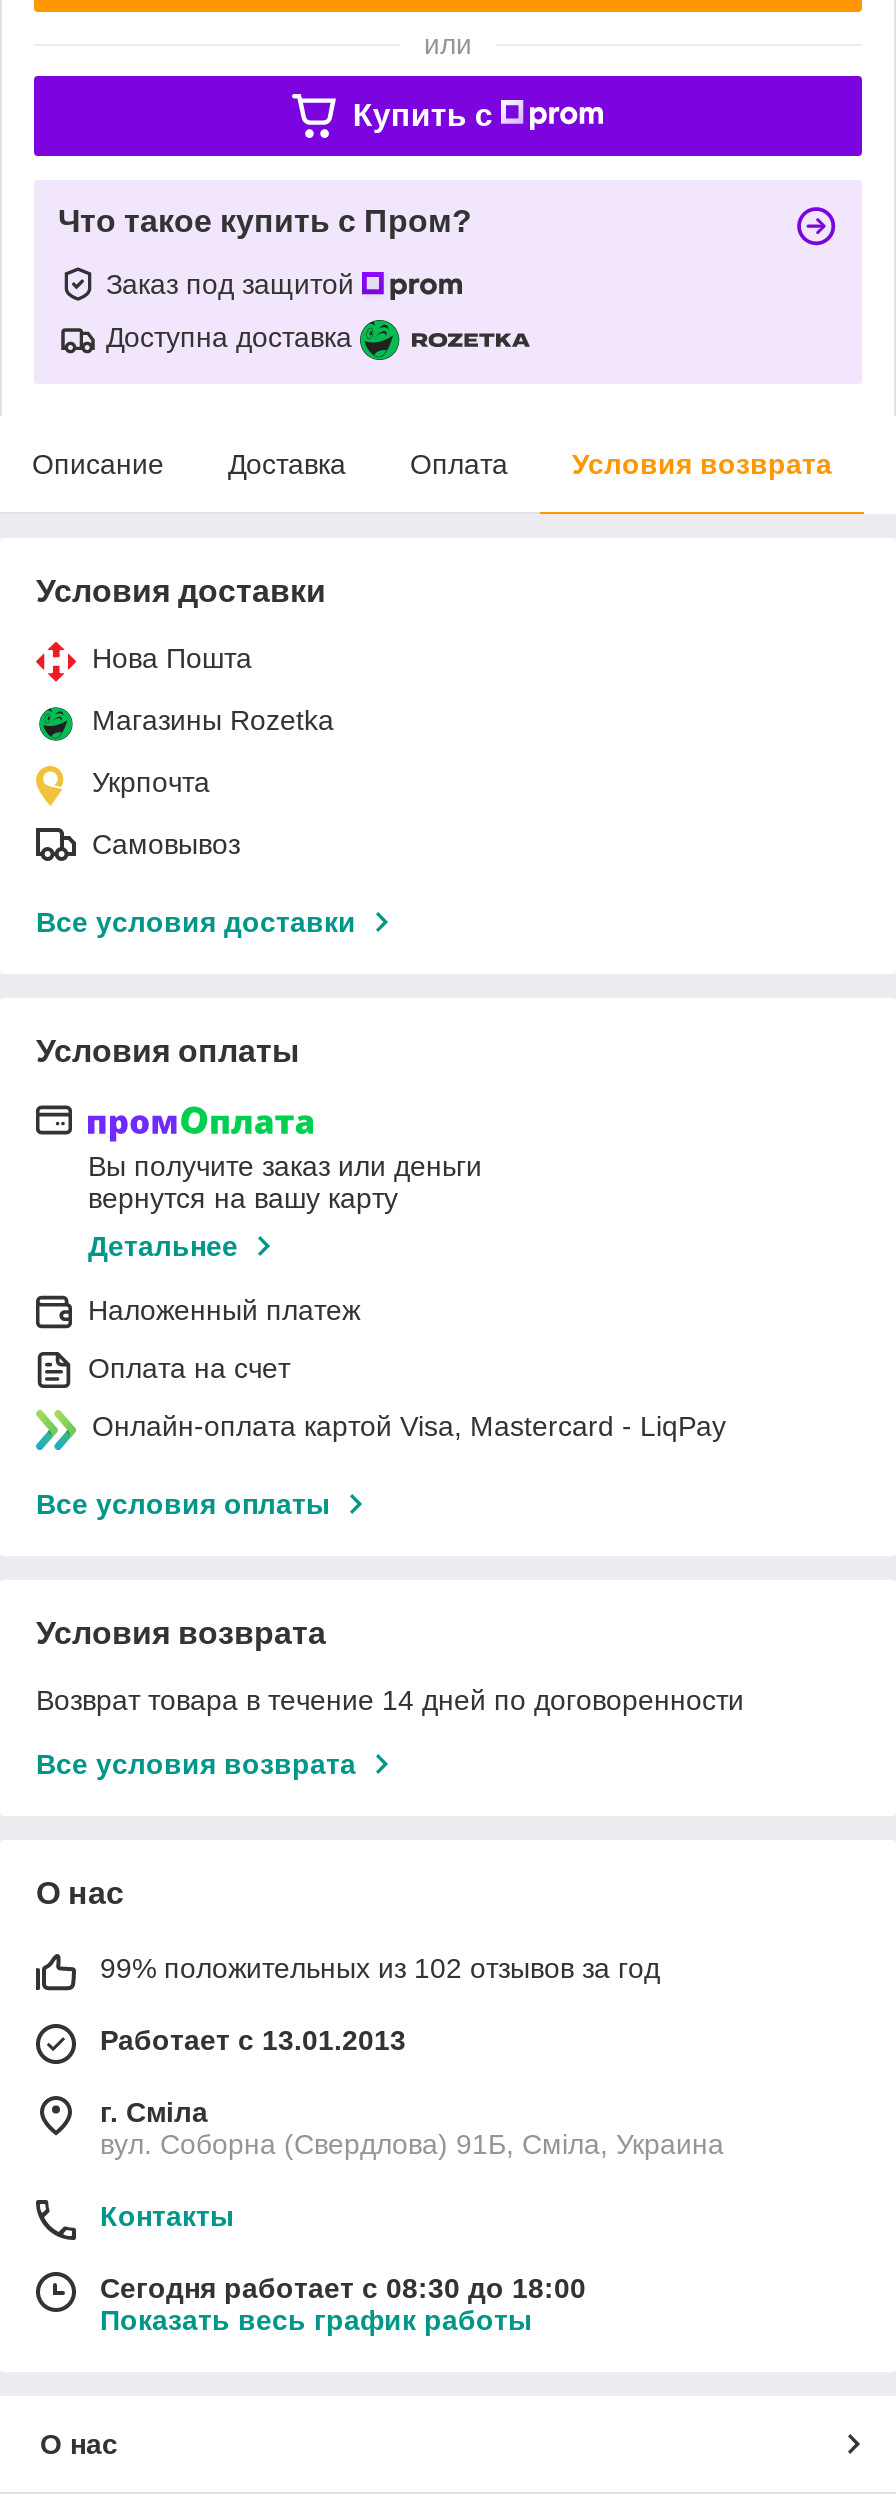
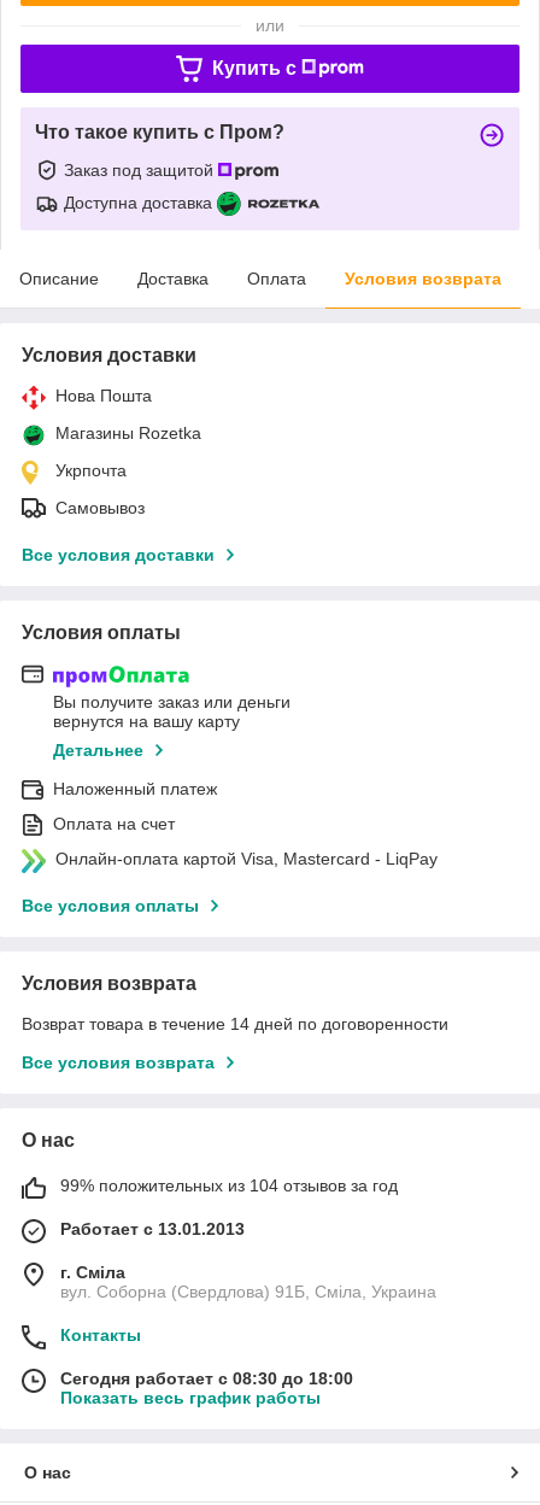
- 99% положительных из 102 отзывов за год
+ 99% положительных из 104 отзывов за год
